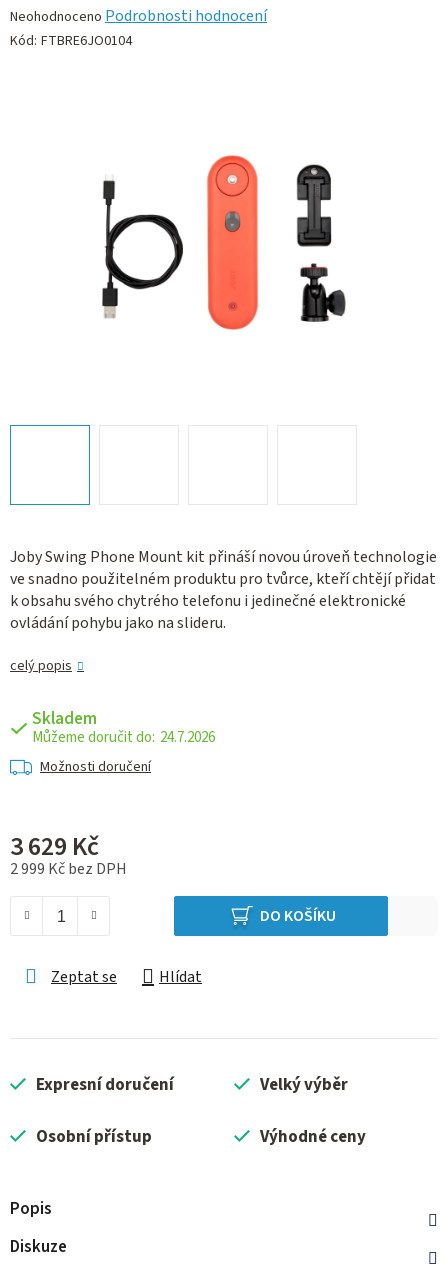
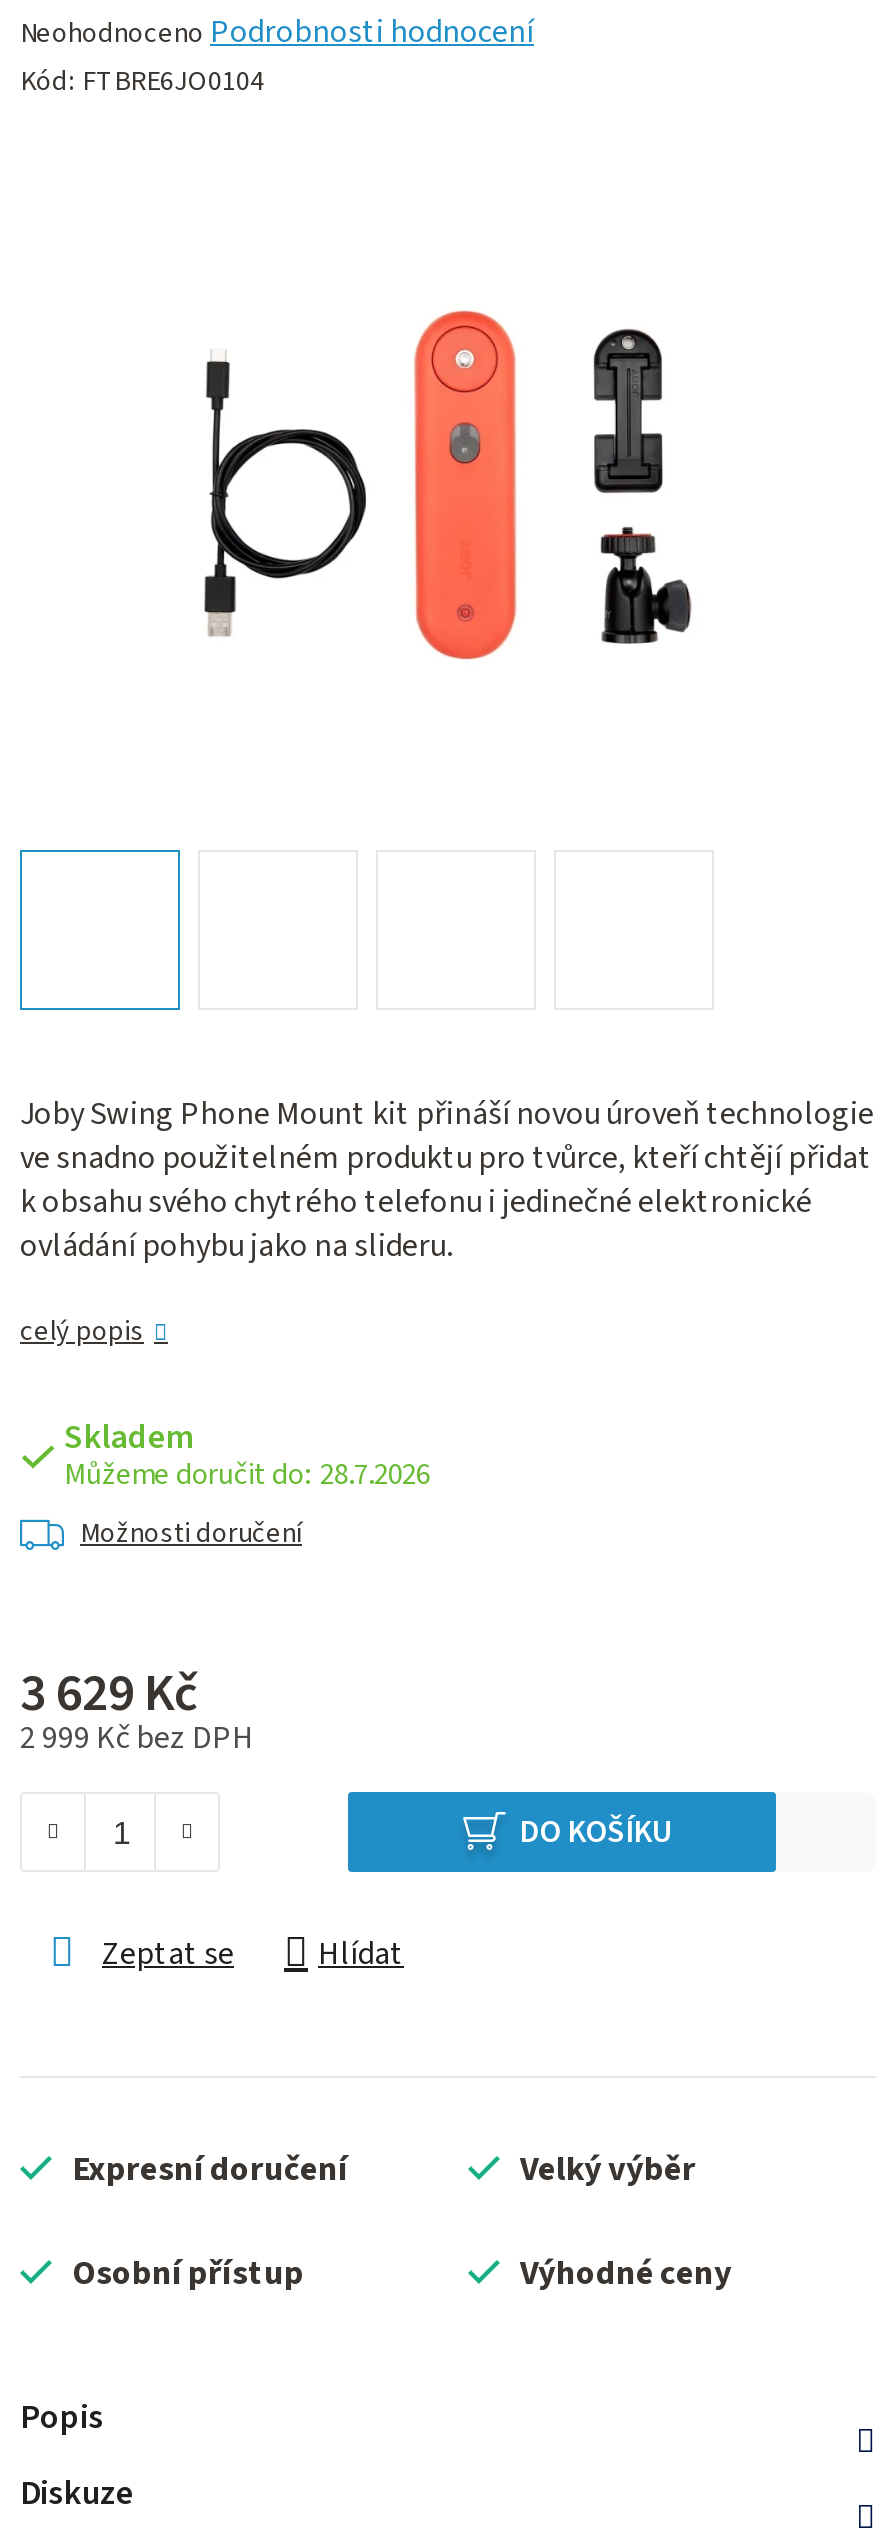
- 24.7.2026
+ 28.7.2026
